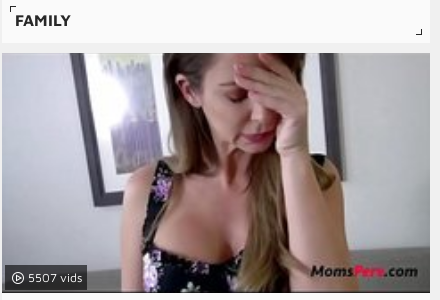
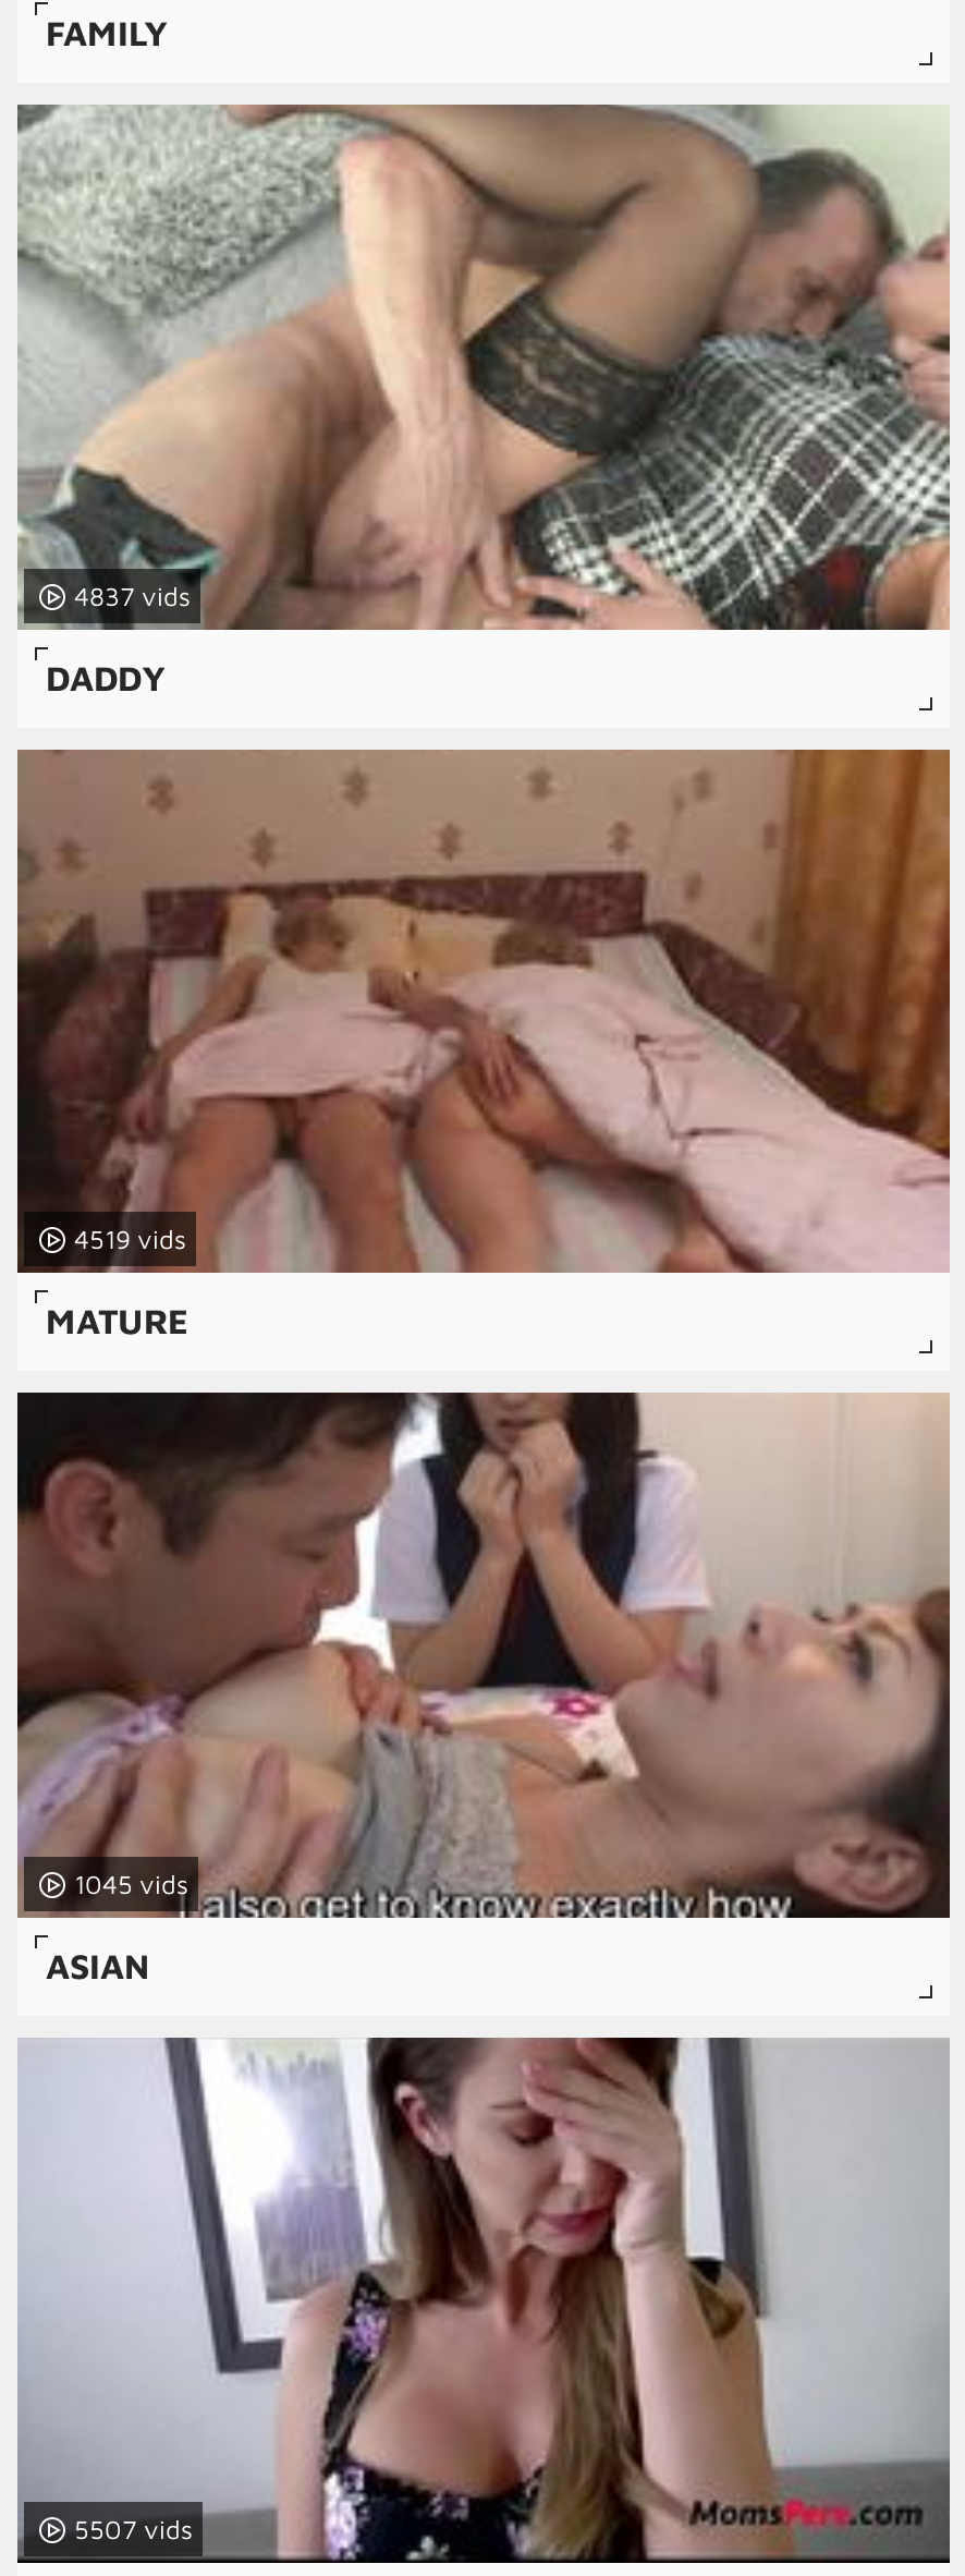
+ [image]
+ 4519

+ [image]
+ 1045

+ [image]
+ 4837

+ DADDY

+ MATURE

+ ASIAN
